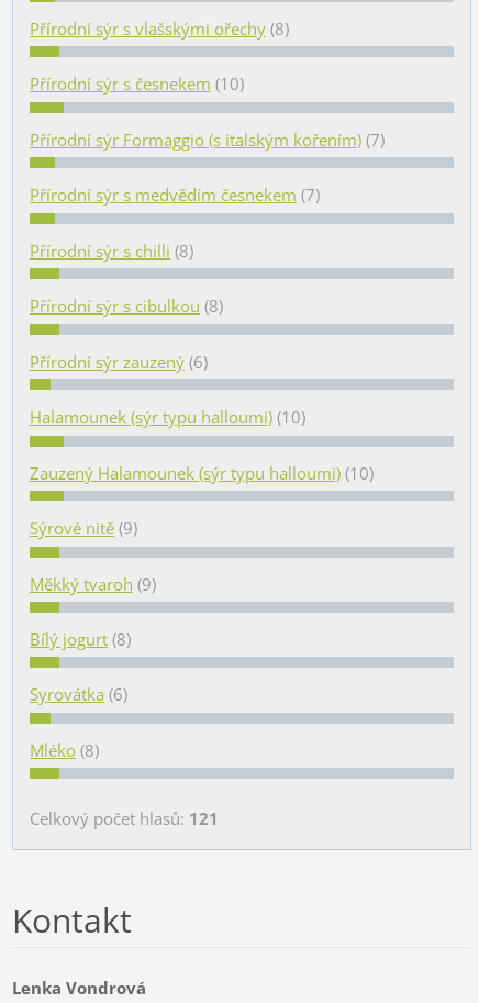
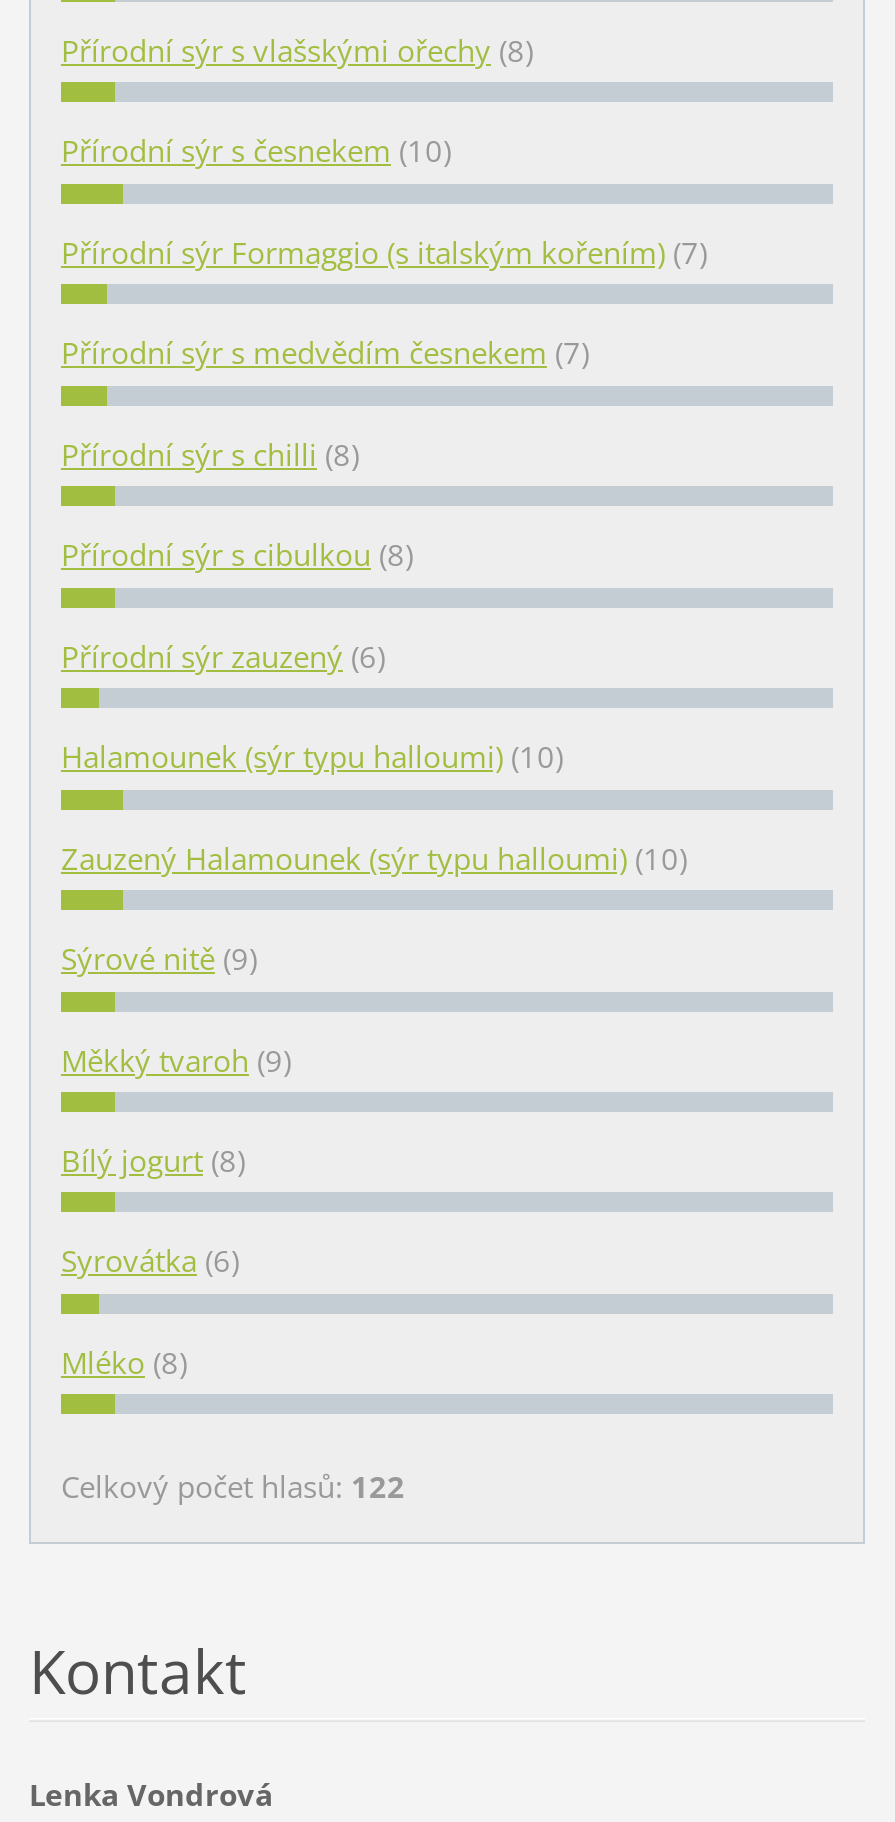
- Celkový počet hlasů: 121
+ Celkový počet hlasů: 122
